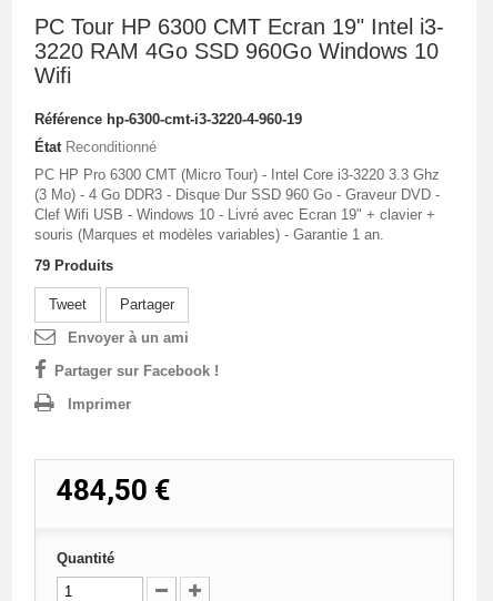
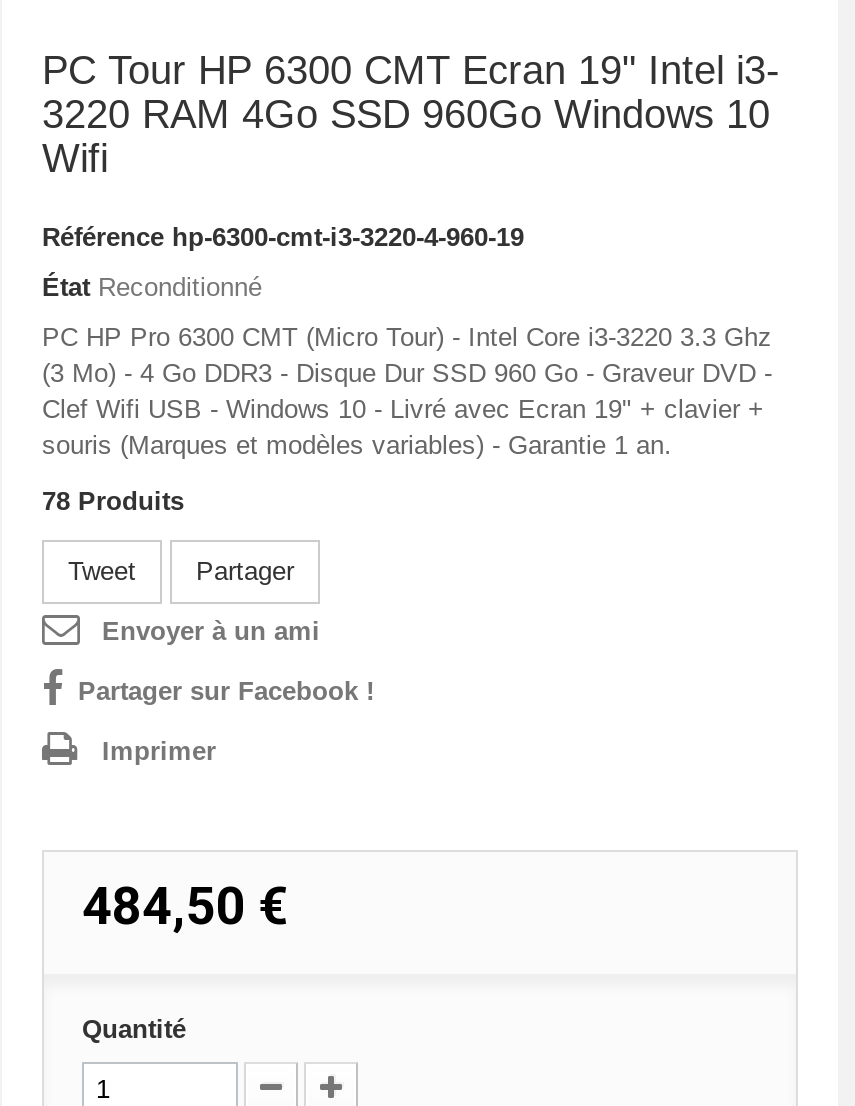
- 79 Produits
+ 78 Produits
